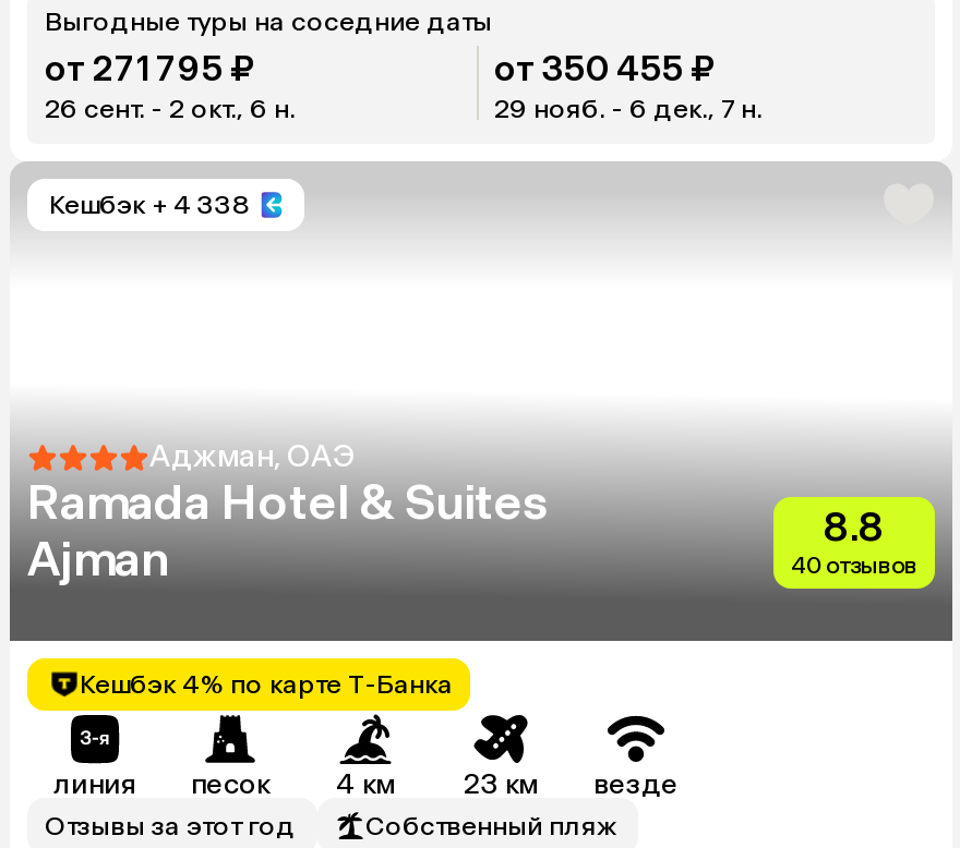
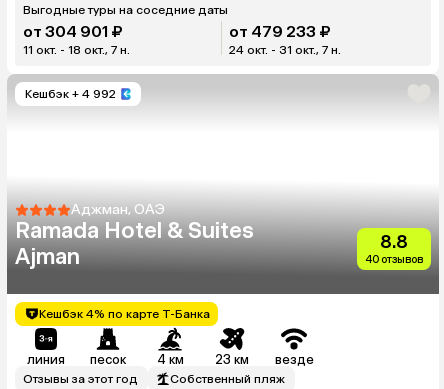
- от 271 795 ₽
+ от 304 901 ₽

- от 350 455 ₽
+ от 479 233 ₽

- 26 сент. - 2 окт., 6 н.
+ 11 окт. - 18 окт., 7 н.

- 29 нояб. - 6 дек., 7 н.
+ 24 окт. - 31 окт., 7 н.

- Кешбэк + 4 338
+ Кешбэк + 4 992
